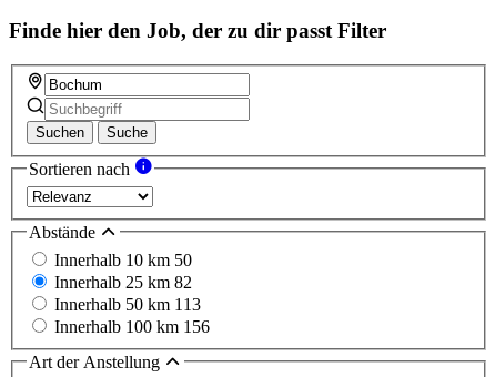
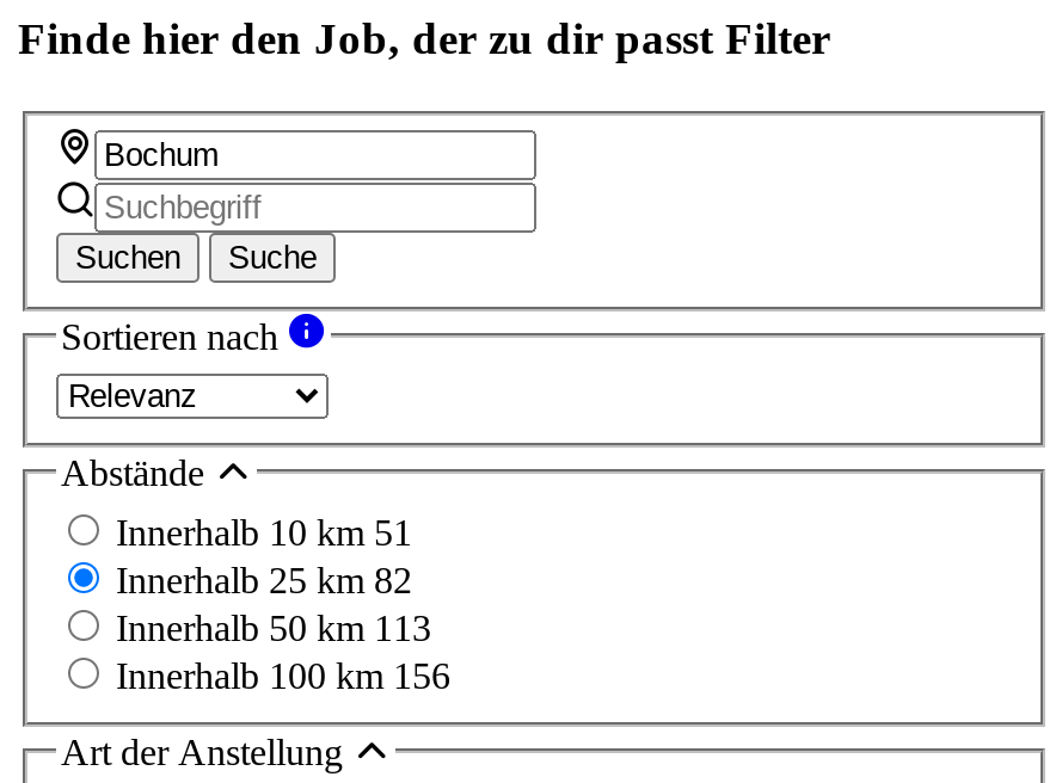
- Innerhalb 10 km 50
+ Innerhalb 10 km 51
